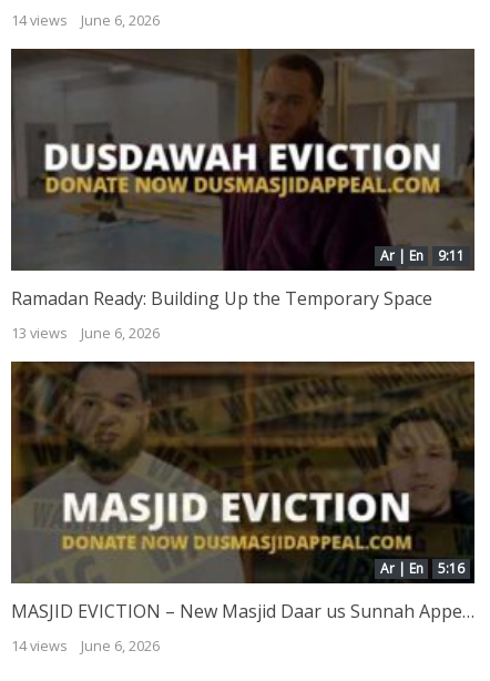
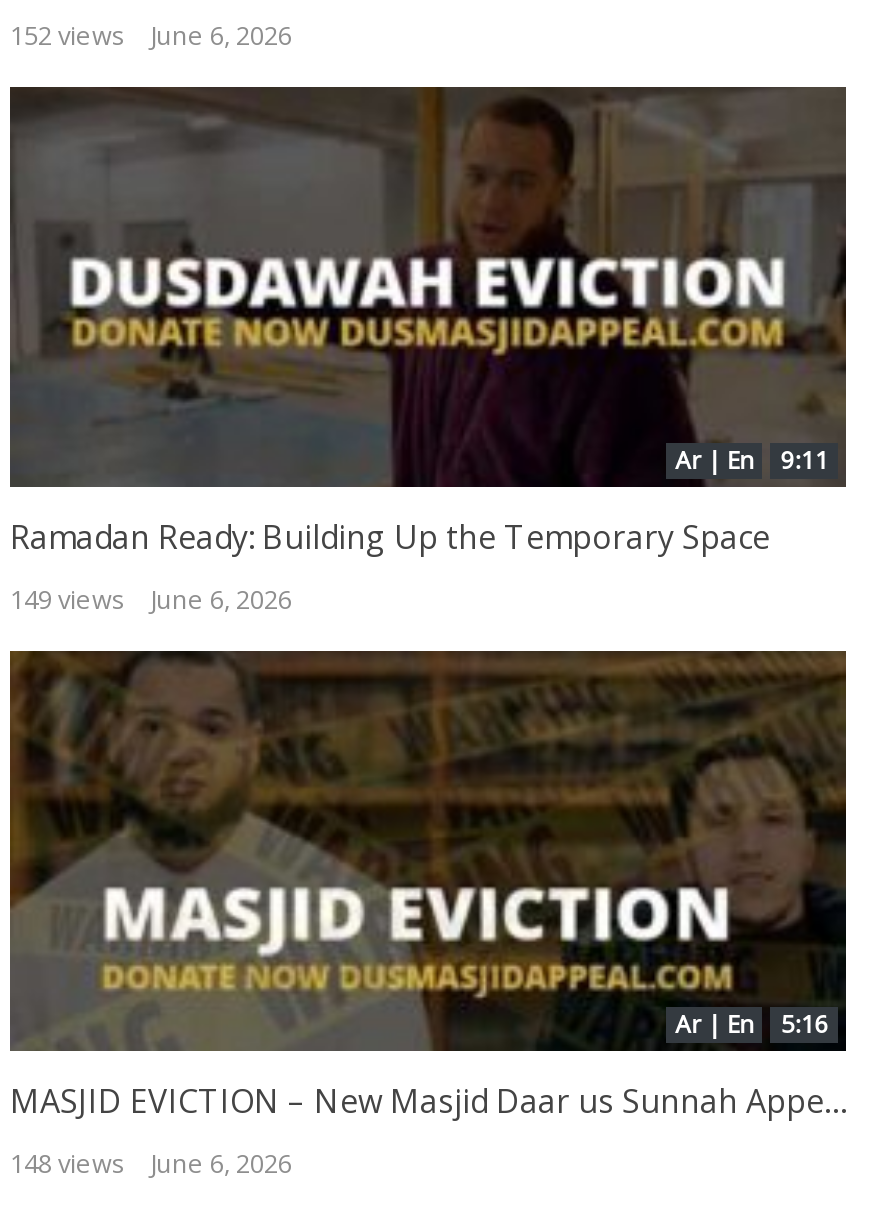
- 14 views June 6, 2026
+ 152 views June 6, 2026

- 13 views June 6, 2026
+ 149 views June 6, 2026

- 14 views June 6, 2026
+ 148 views June 6, 2026
